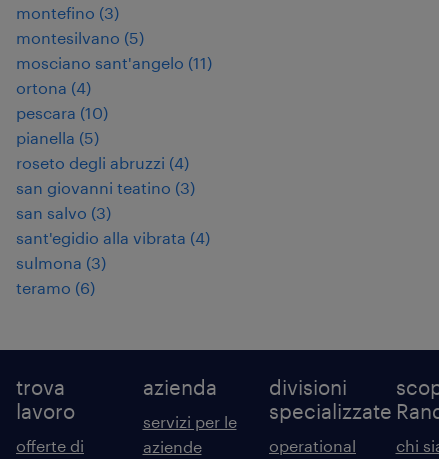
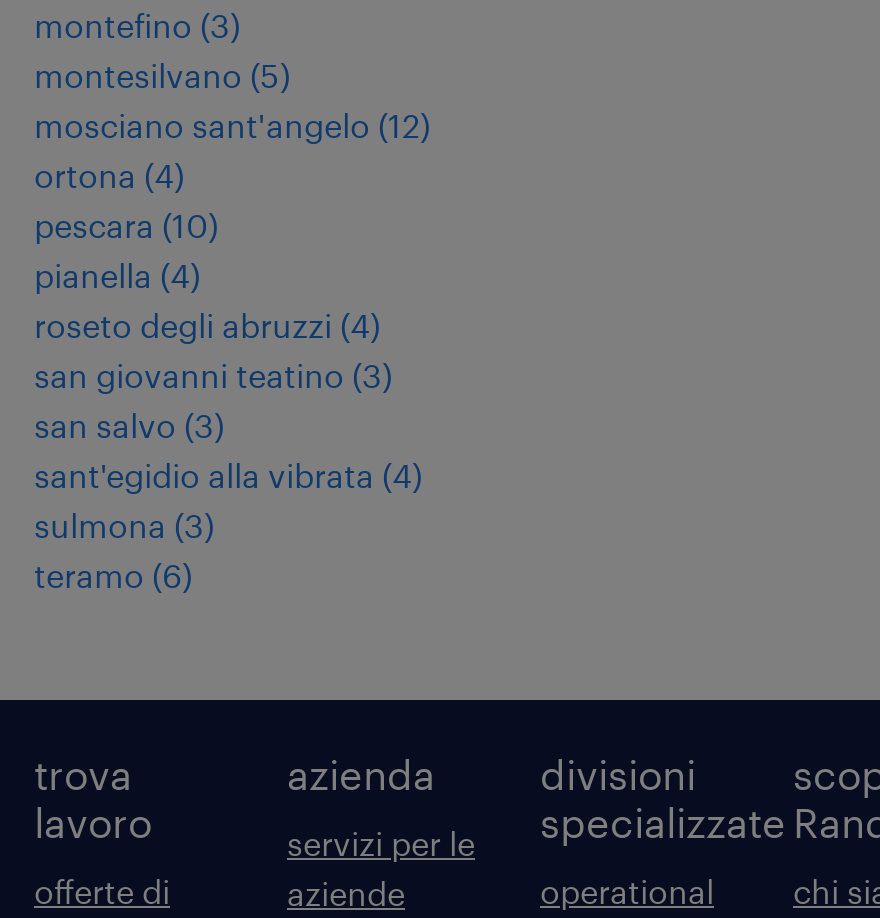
- mosciano sant'angelo (11)
+ mosciano sant'angelo (12)

- pianella (5)
+ pianella (4)
